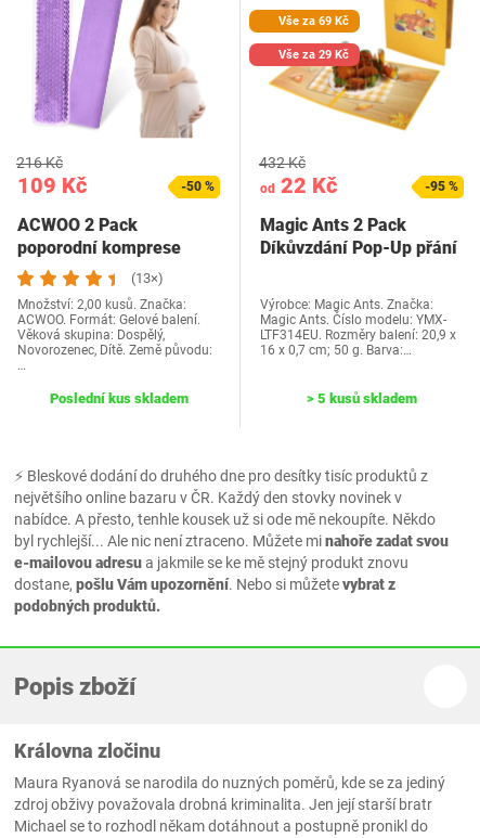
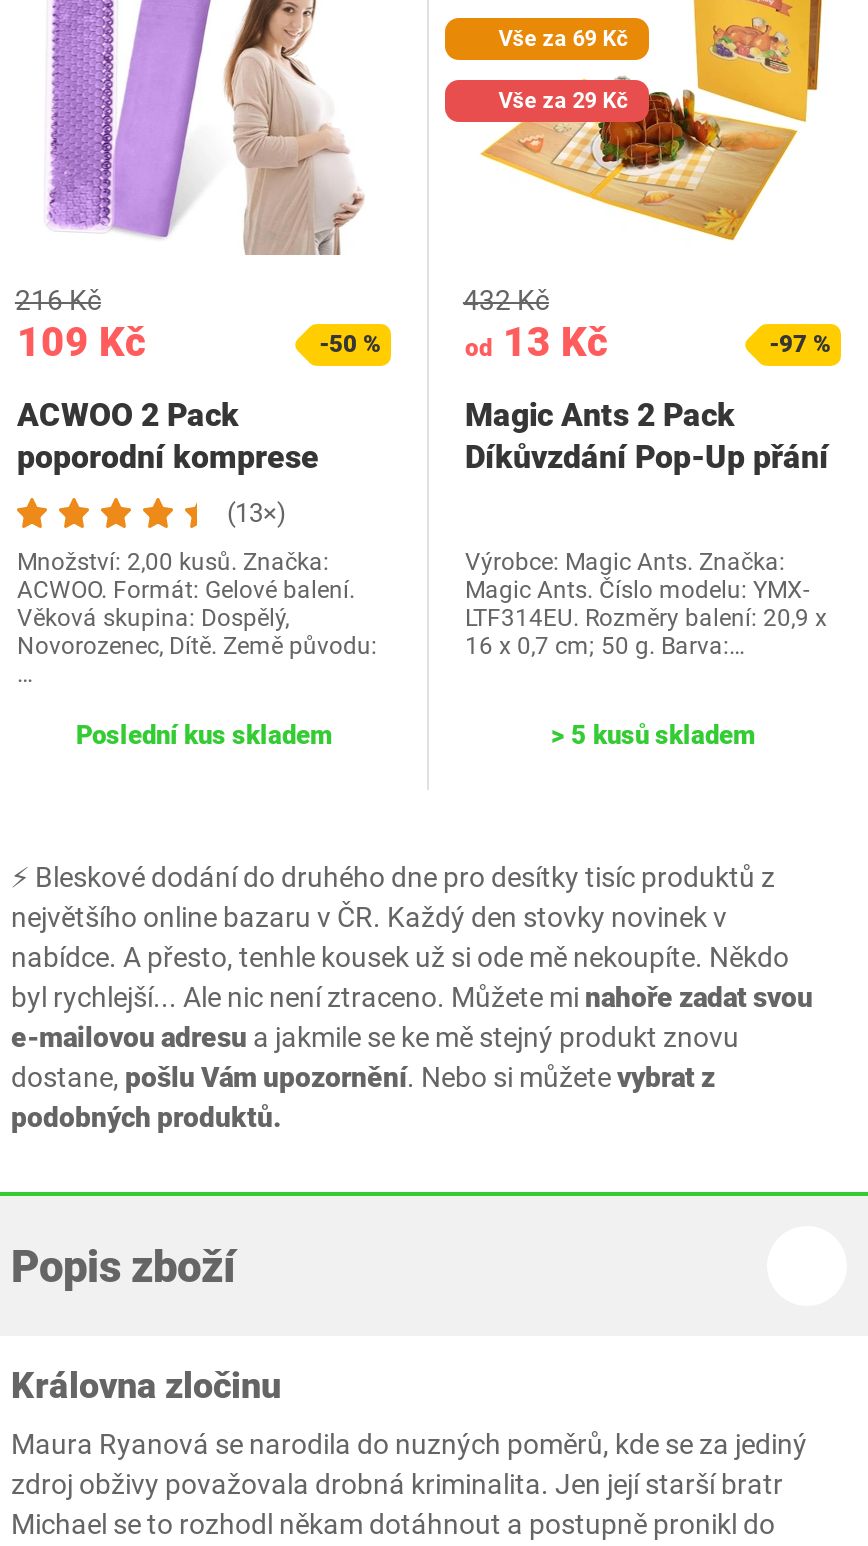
- od 22 Kč
+ od 13 Kč

- -95 %
+ -97 %
